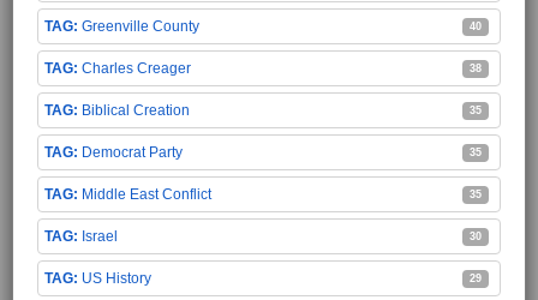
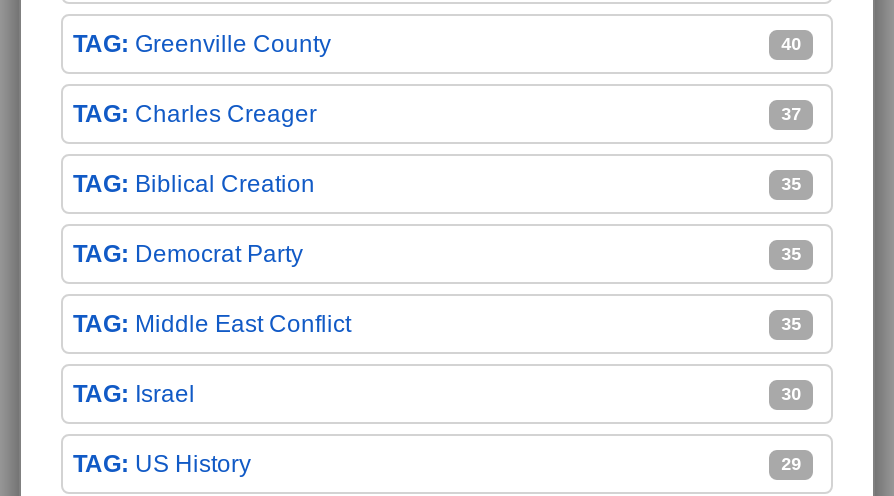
- 38
+ 37
